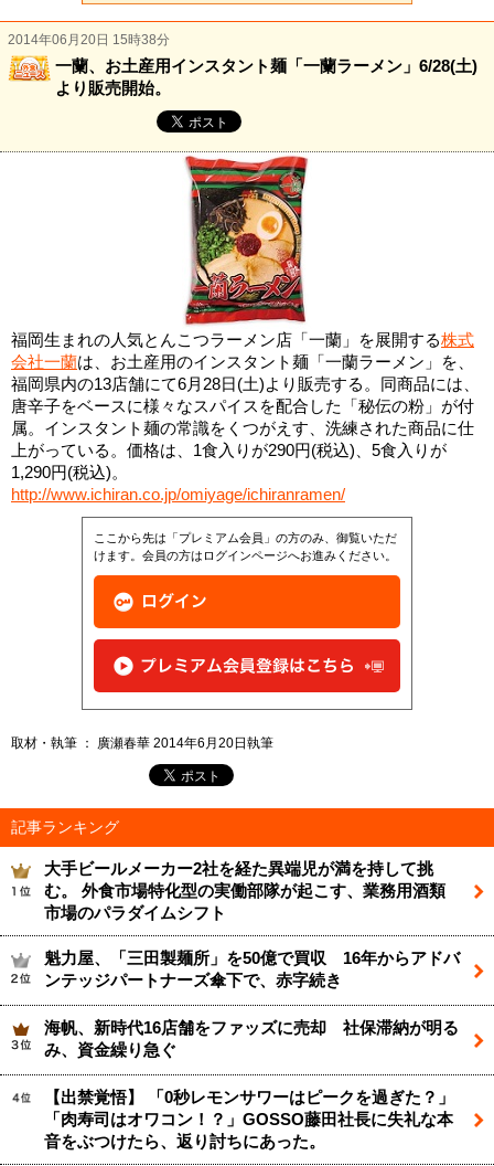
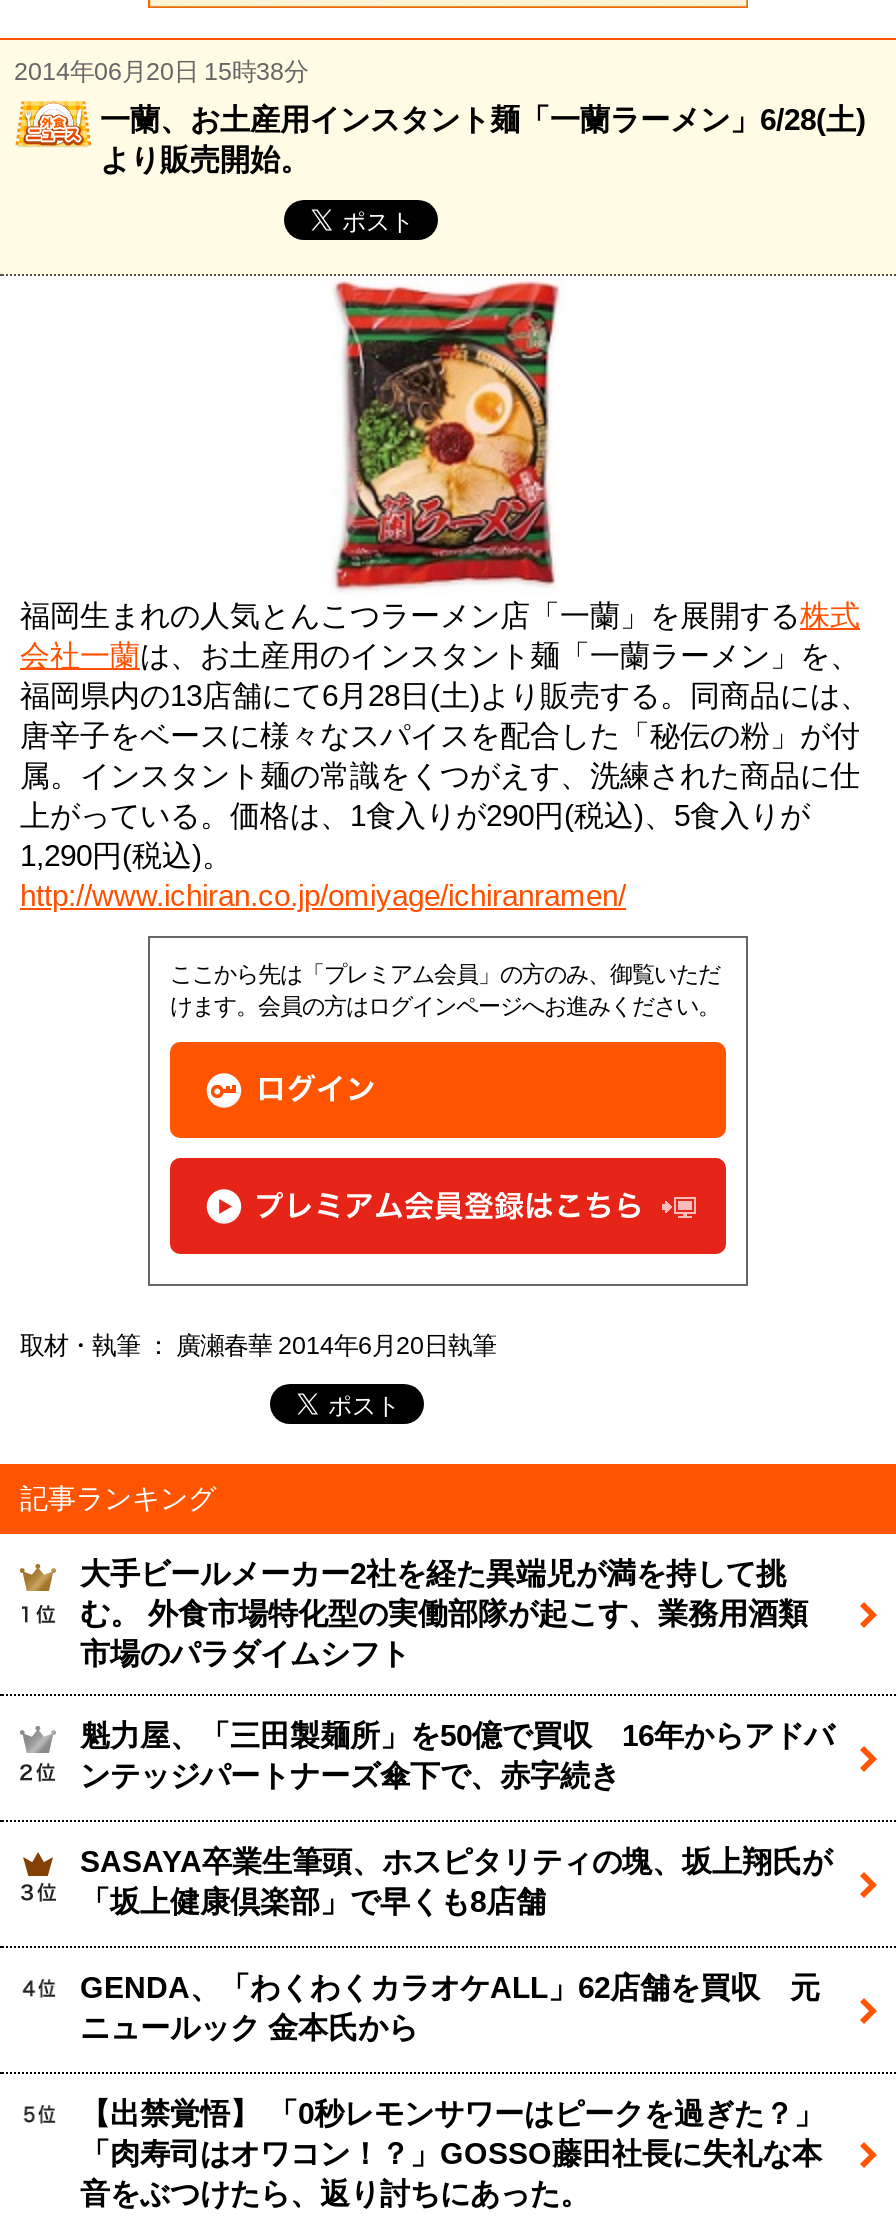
- 海帆、新時代16店舗をファッズに売却 社保滞納が明る
- み、資金繰り急ぐ
+ SASAYA卒業生筆頭、ホスピタリティの塊、坂上翔氏が
+ 「坂上健康倶楽部」で早くも8店舗
+ GENDA、「わくわくカラオケALL」62店舗を買収 元
+ ニュールック 金本氏から
